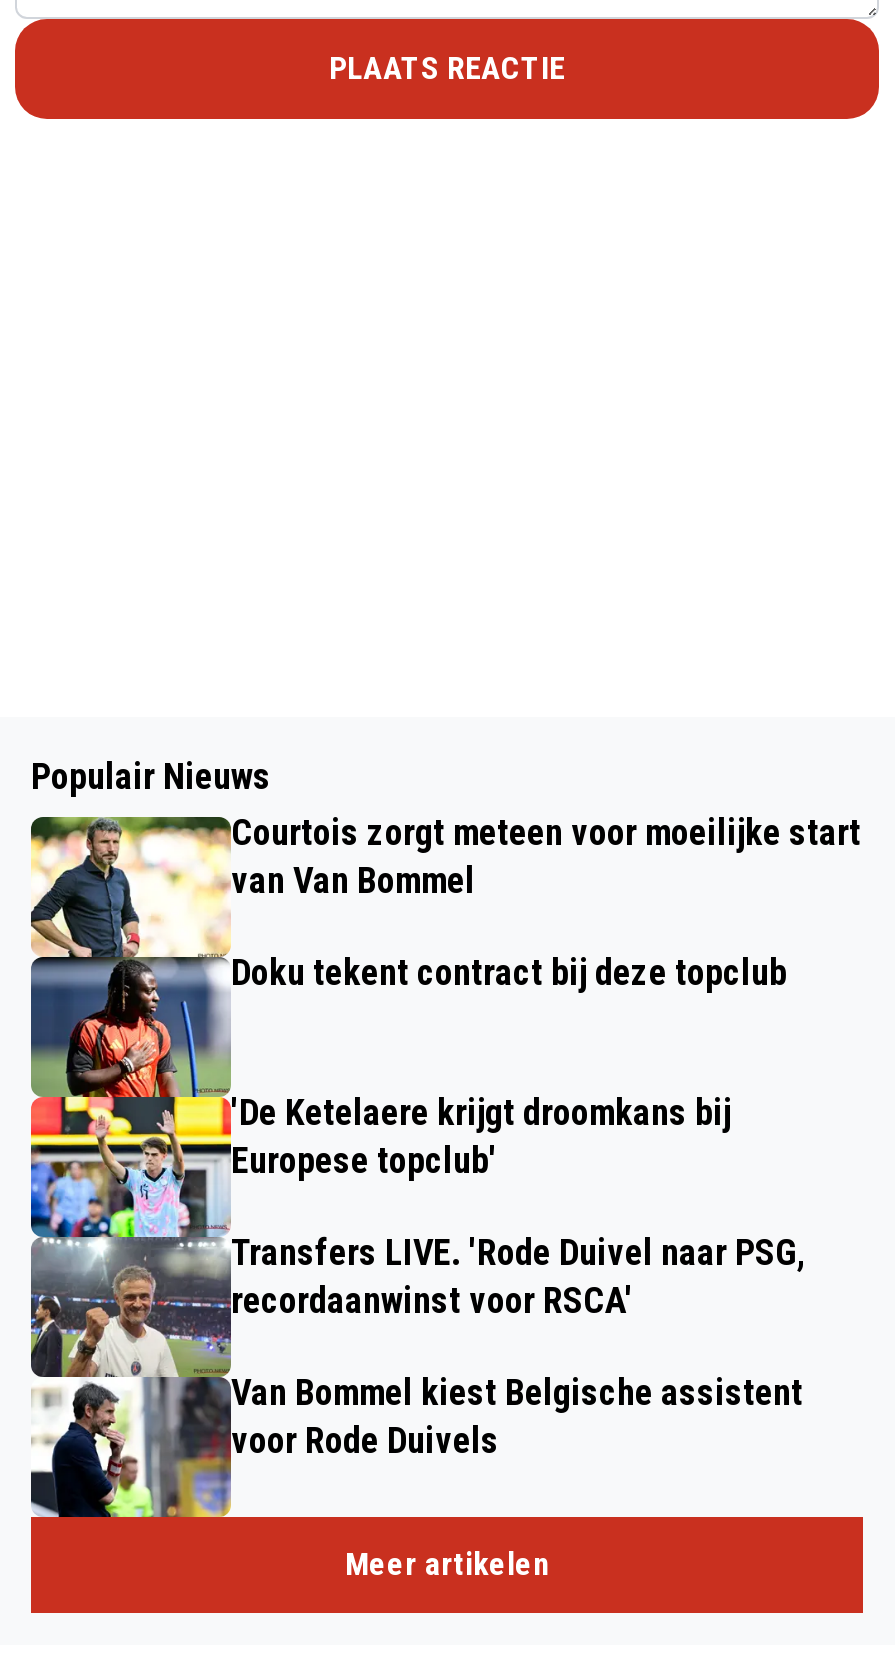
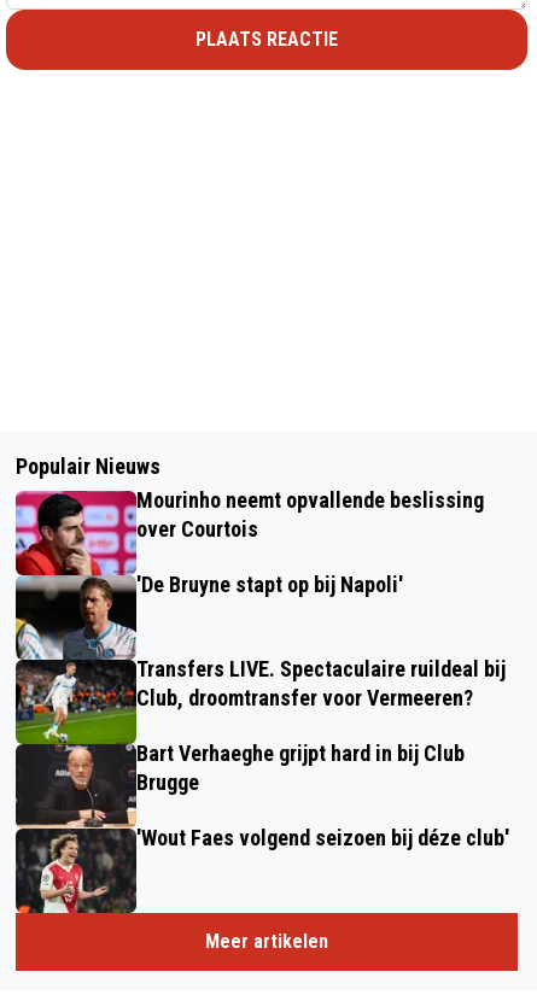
- [image]
- Courtois zorgt meteen voor moeilijke start
- van Van Bommel
+ [image]
+ Mourinho neemt opvallende beslissing
+ over Courtois

- Doku tekent contract bij deze topclub
+ 'De Bruyne stapt op bij Napoli'

- 'De Ketelaere krijgt droomkans bij
- Europese topclub'
+ Transfers LIVE. Spectaculaire ruildeal bij
+ Club, droomtransfer voor Vermeeren?

- Transfers LIVE. 'Rode Duivel naar PSG,
- recordaanwinst voor RSCA'
+ Bart Verhaeghe grijpt hard in bij Club
+ Brugge

- Van Bommel kiest Belgische assistent
- voor Rode Duivels
+ 'Wout Faes volgend seizoen bij déze club'
